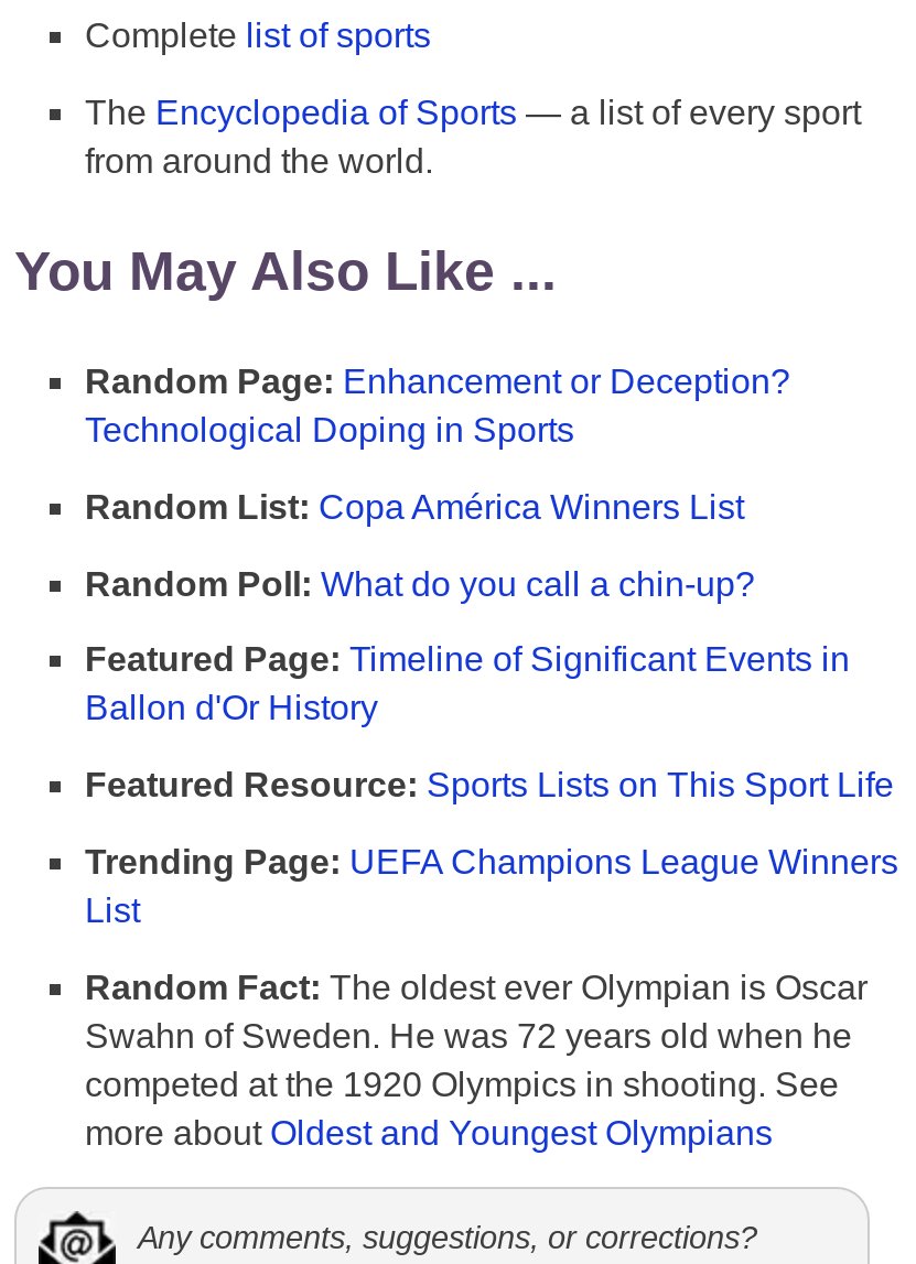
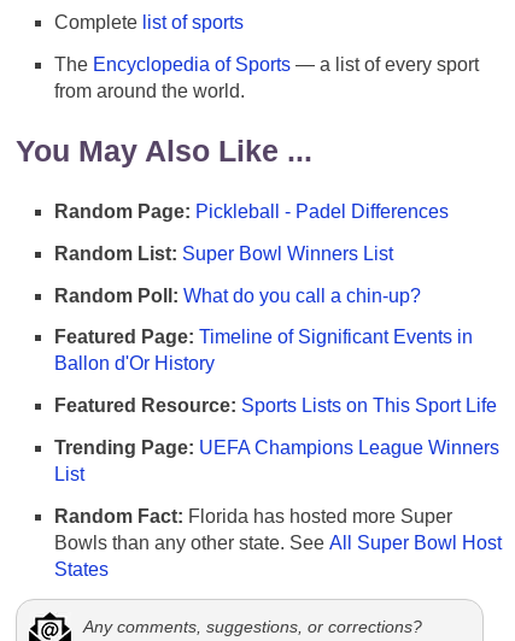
- Random Page: Enhancement or Deception?
- Technological Doping in Sports
+ Random Page: Pickleball - Padel Differences

- Random List: Copa América Winners List
+ Random List: Super Bowl Winners List

- Random Fact: The oldest ever Olympian is Oscar
- Swahn of Sweden. He was 72 years old when he
- competed at the 1920 Olympics in shooting. See
- more about Oldest and Youngest Olympians
+ Random Fact: Florida has hosted more Super
+ Bowls than any other state. See All Super Bowl Host
+ States
